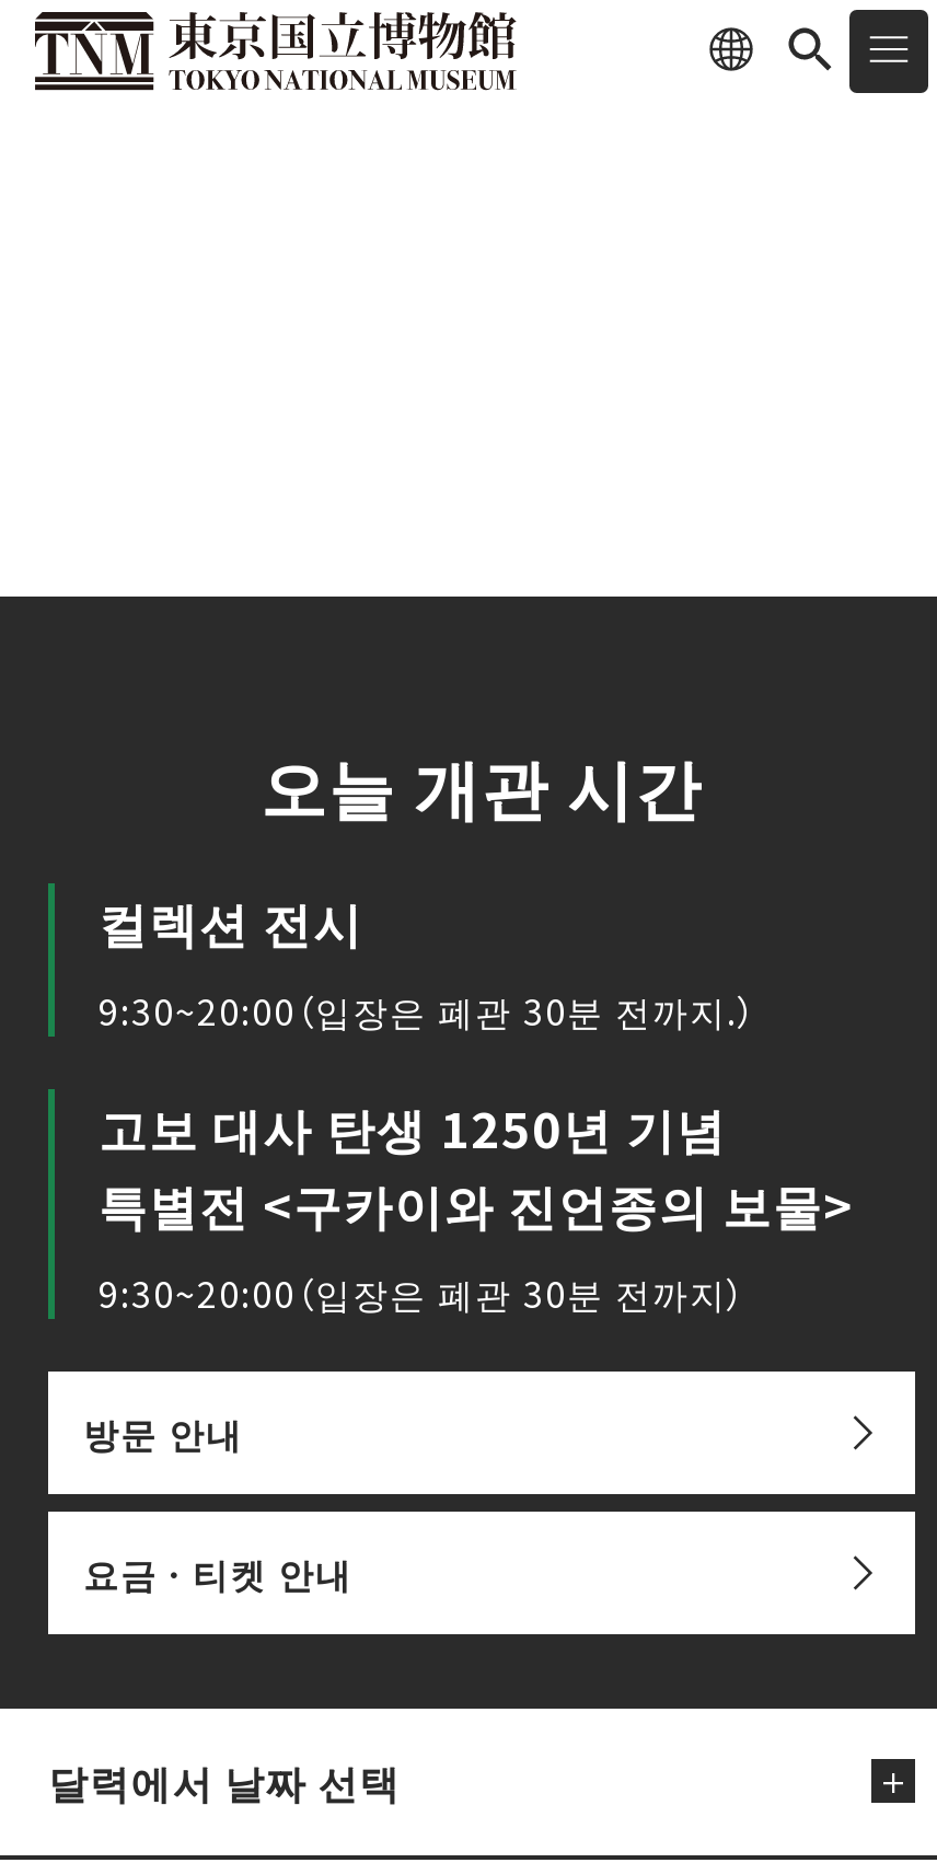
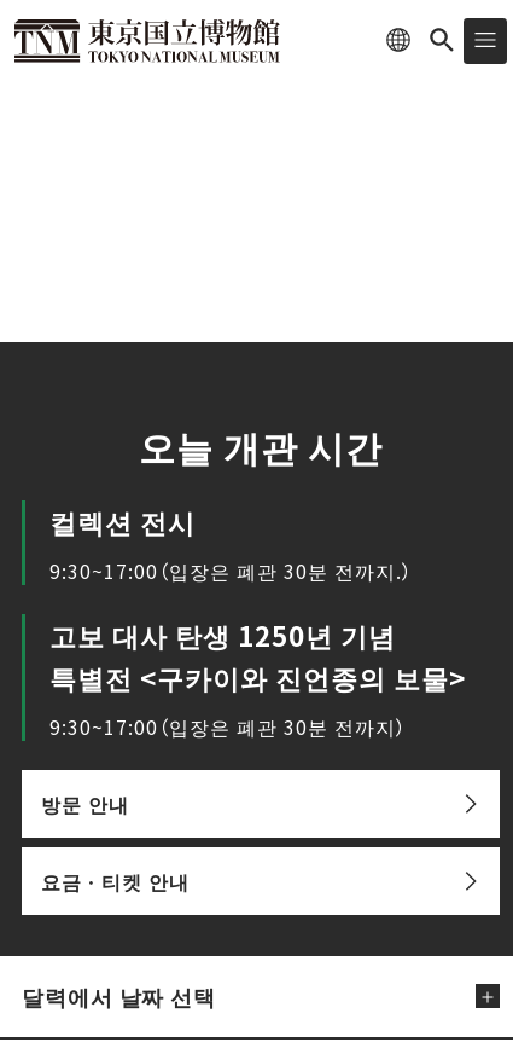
- 9:30~20:00（입장은 폐관 30분 전까지.）
+ 9:30~17:00（입장은 폐관 30분 전까지.）

- 9:30~20:00（입장은 폐관 30분 전까지）
+ 9:30~17:00（입장은 폐관 30분 전까지）
